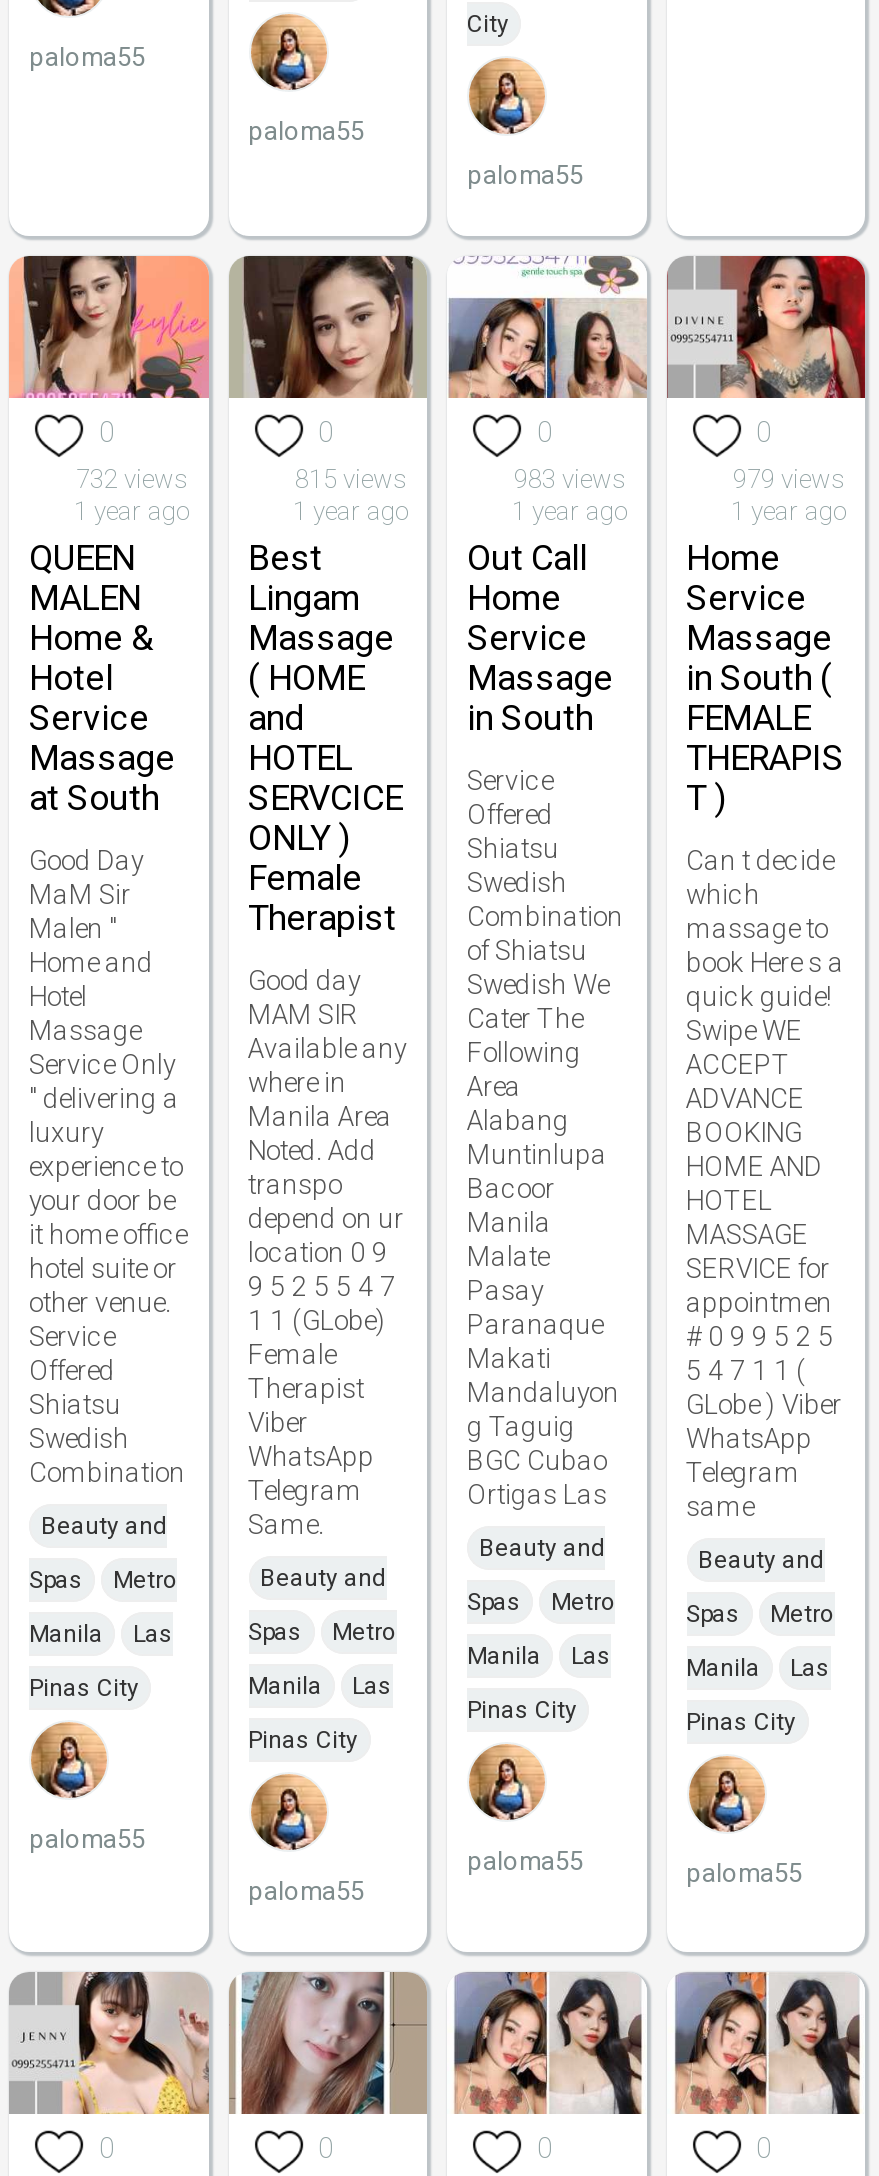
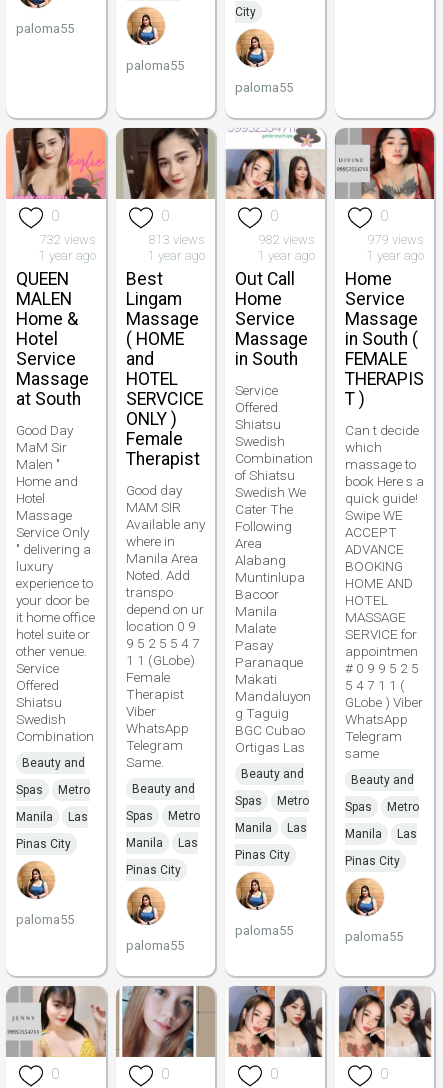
- 815 views
+ 813 views

- 983 views
+ 982 views
